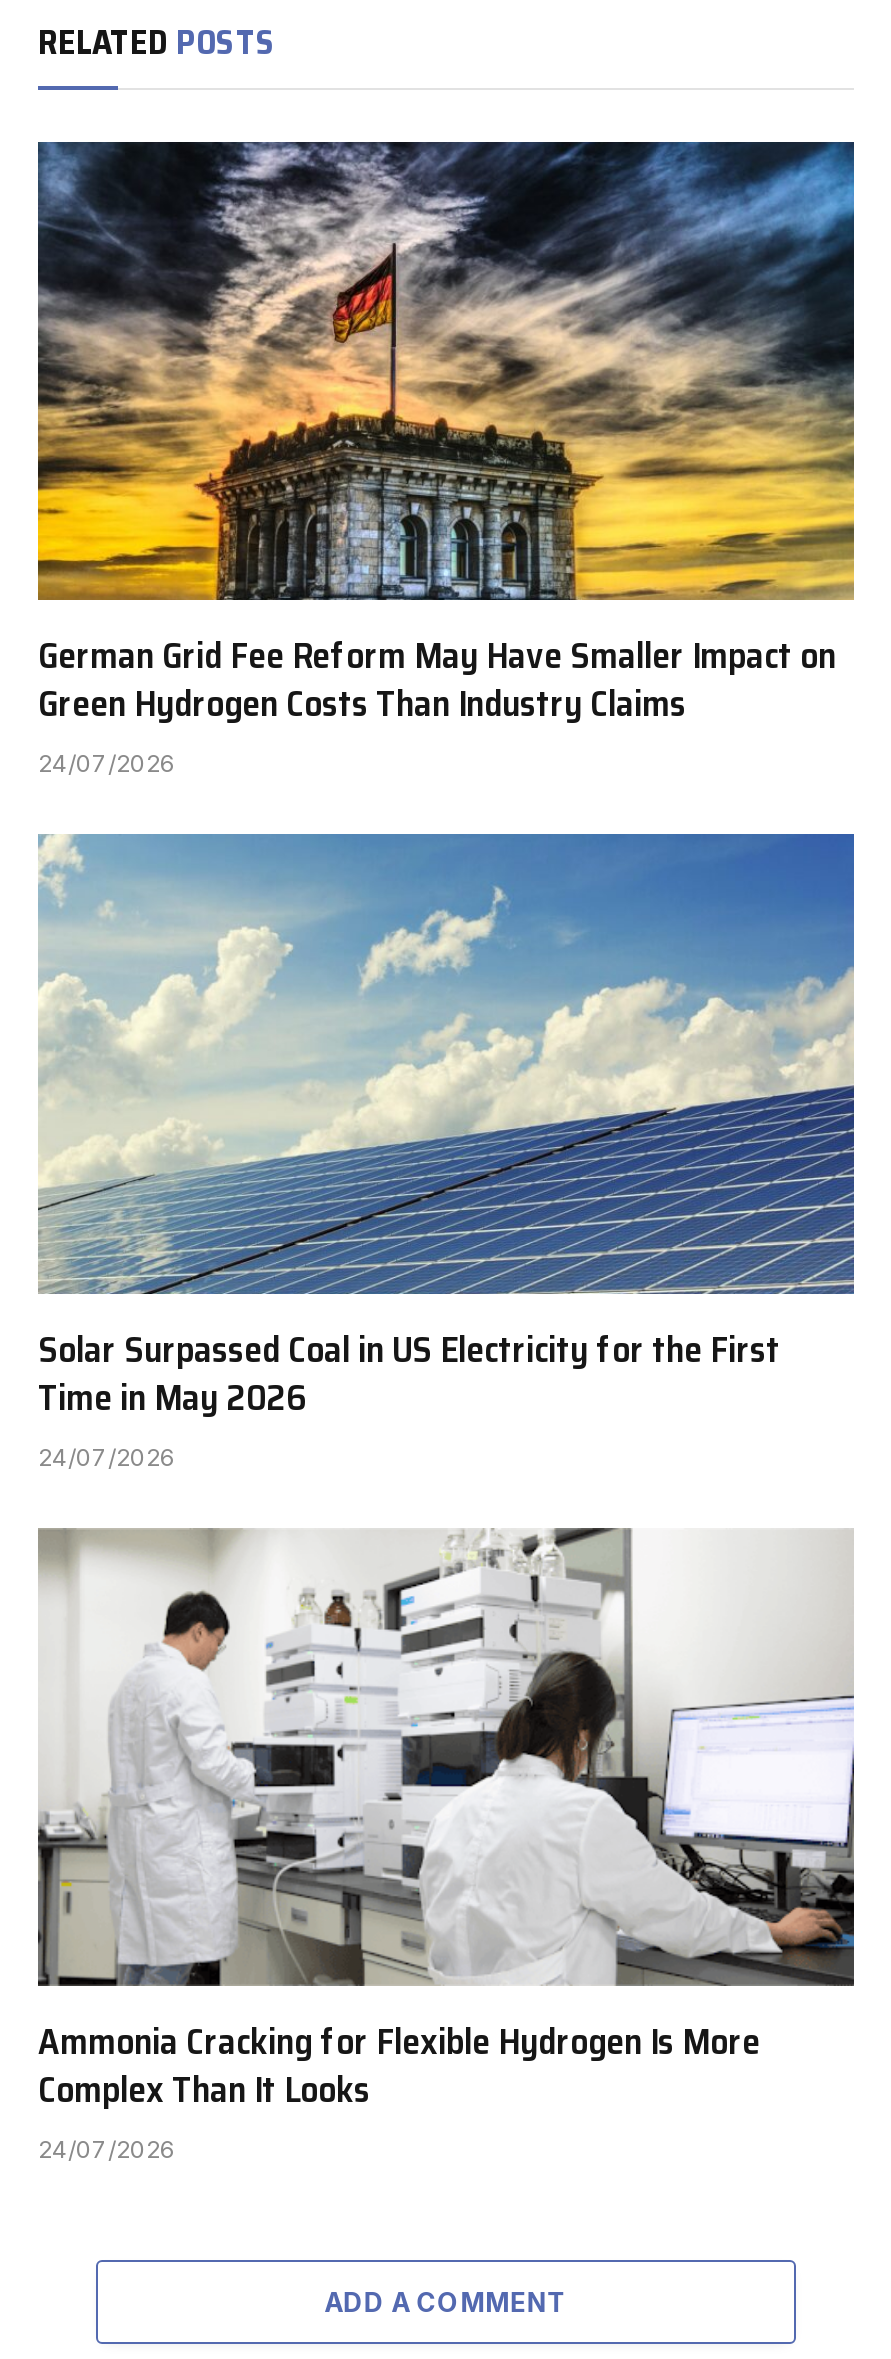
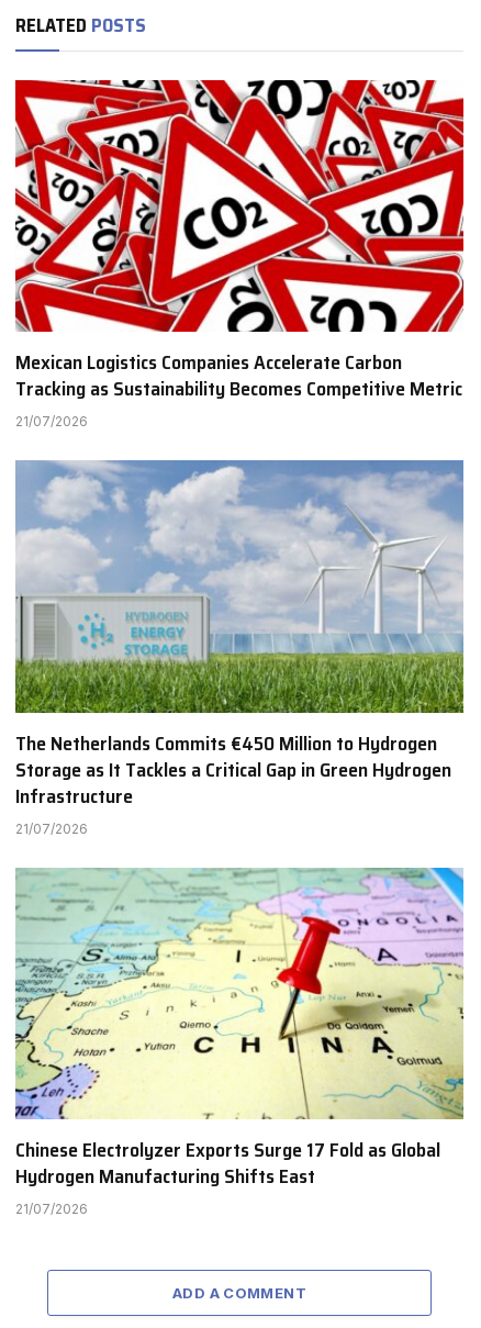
- [image]
- German Grid Fee Reform May Have Smaller Impact on
- Green Hydrogen Costs Than Industry Claims
- 24/07/2026
+ [image]
+ Mexican Logistics Companies Accelerate Carbon
+ Tracking as Sustainability Becomes Competitive Metric
+ 21/07/2026

- [image]
- Solar Surpassed Coal in US Electricity for the First
- Time in May 2026
- 24/07/2026
+ [image]
+ The Netherlands Commits €450 Million to Hydrogen
+ Storage as It Tackles a Critical Gap in Green Hydrogen
+ Infrastructure
+ 21/07/2026

- [image]
- Ammonia Cracking for Flexible Hydrogen Is More
- Complex Than It Looks
- 24/07/2026
+ [image]
+ Chinese Electrolyzer Exports Surge 17 Fold as Global
+ Hydrogen Manufacturing Shifts East
+ 21/07/2026
